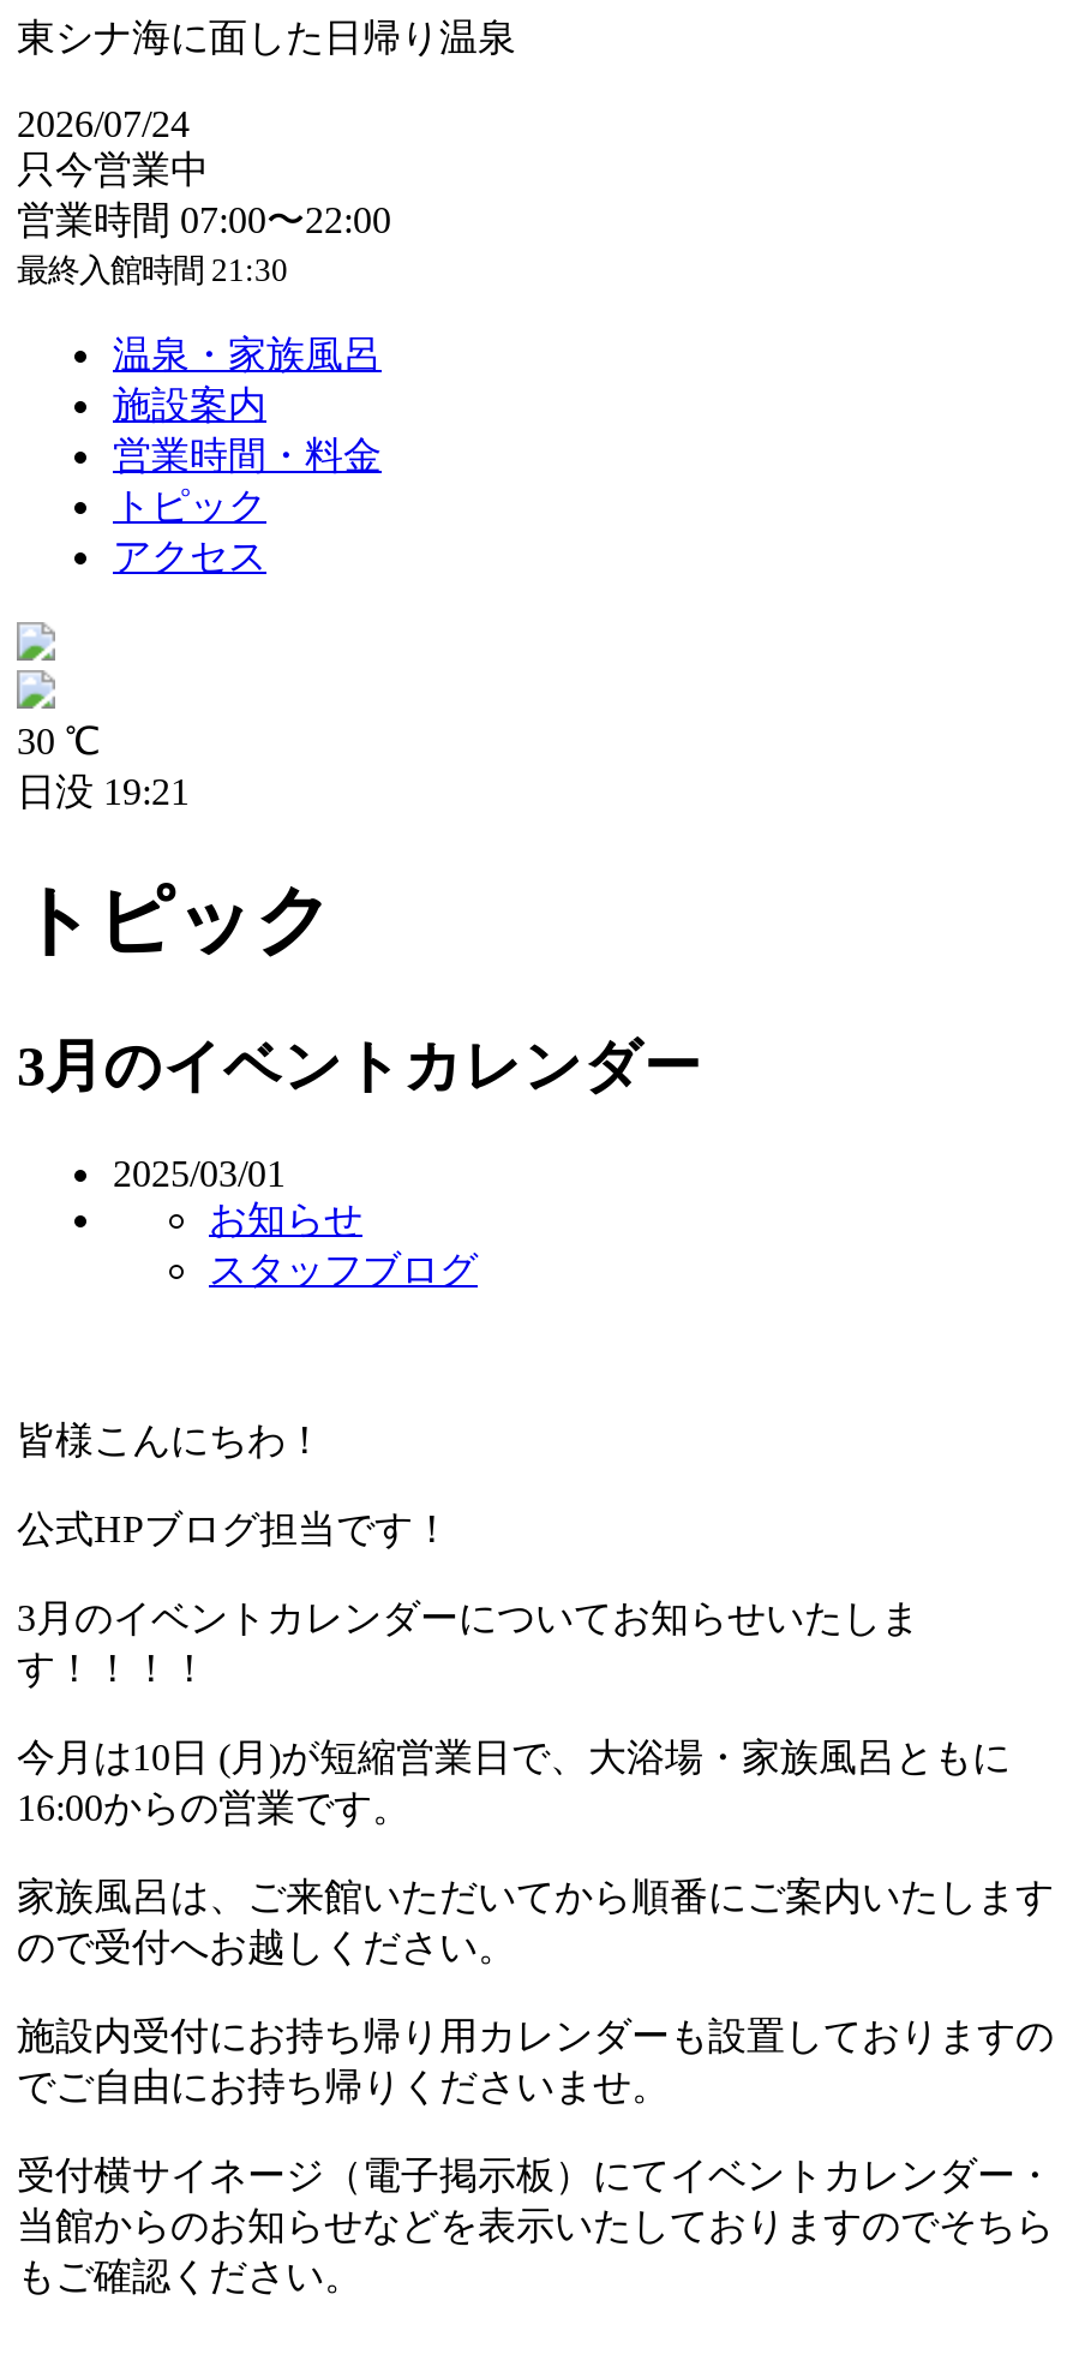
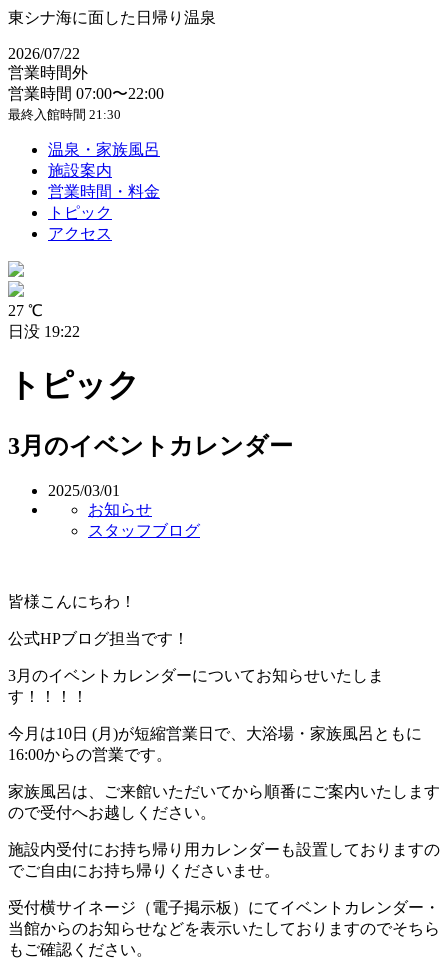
- 2026/07/24
- 只今営業中
+ 2026/07/22
+ 営業時間外

- 30 ℃
+ 27 ℃

- 日没 19:21
+ 日没 19:22
